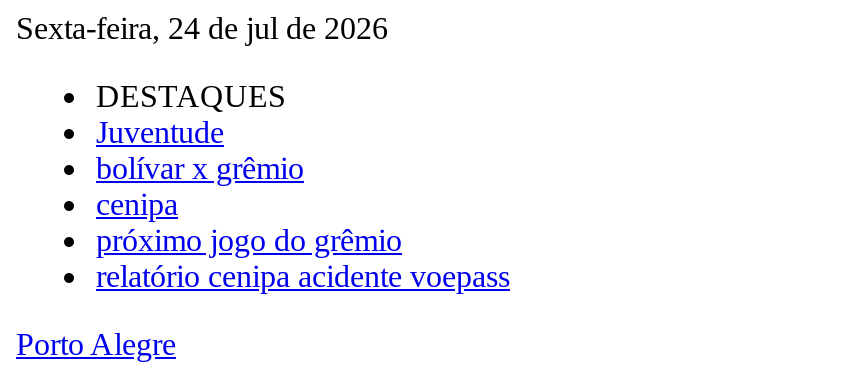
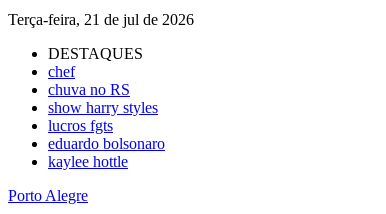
- Sexta-feira, 24 de jul de 2026
+ Terça-feira, 21 de jul de 2026

- Juventude
- bolívar x grêmio
- cenipa
- próximo jogo do grêmio
- relatório cenipa acidente voepass
+ chef
+ chuva no RS
+ show harry styles
+ lucros fgts
+ eduardo bolsonaro
+ kaylee hottle
